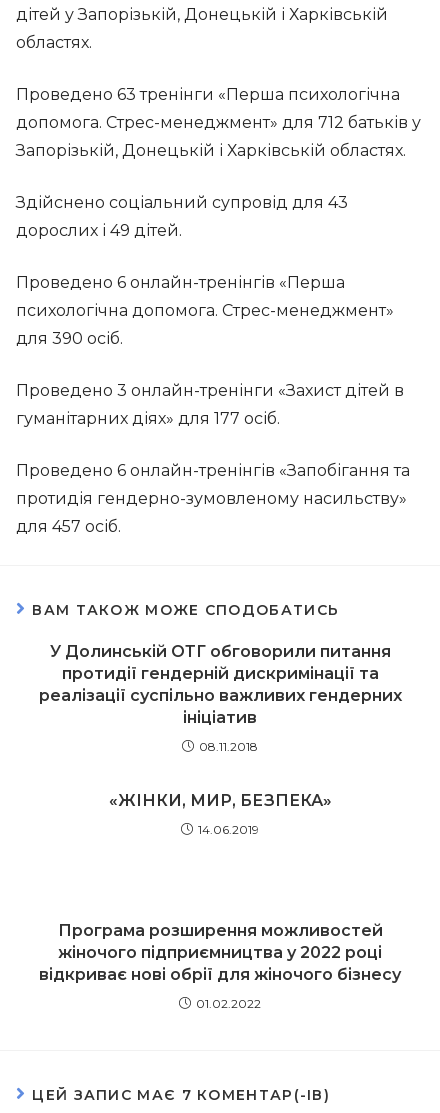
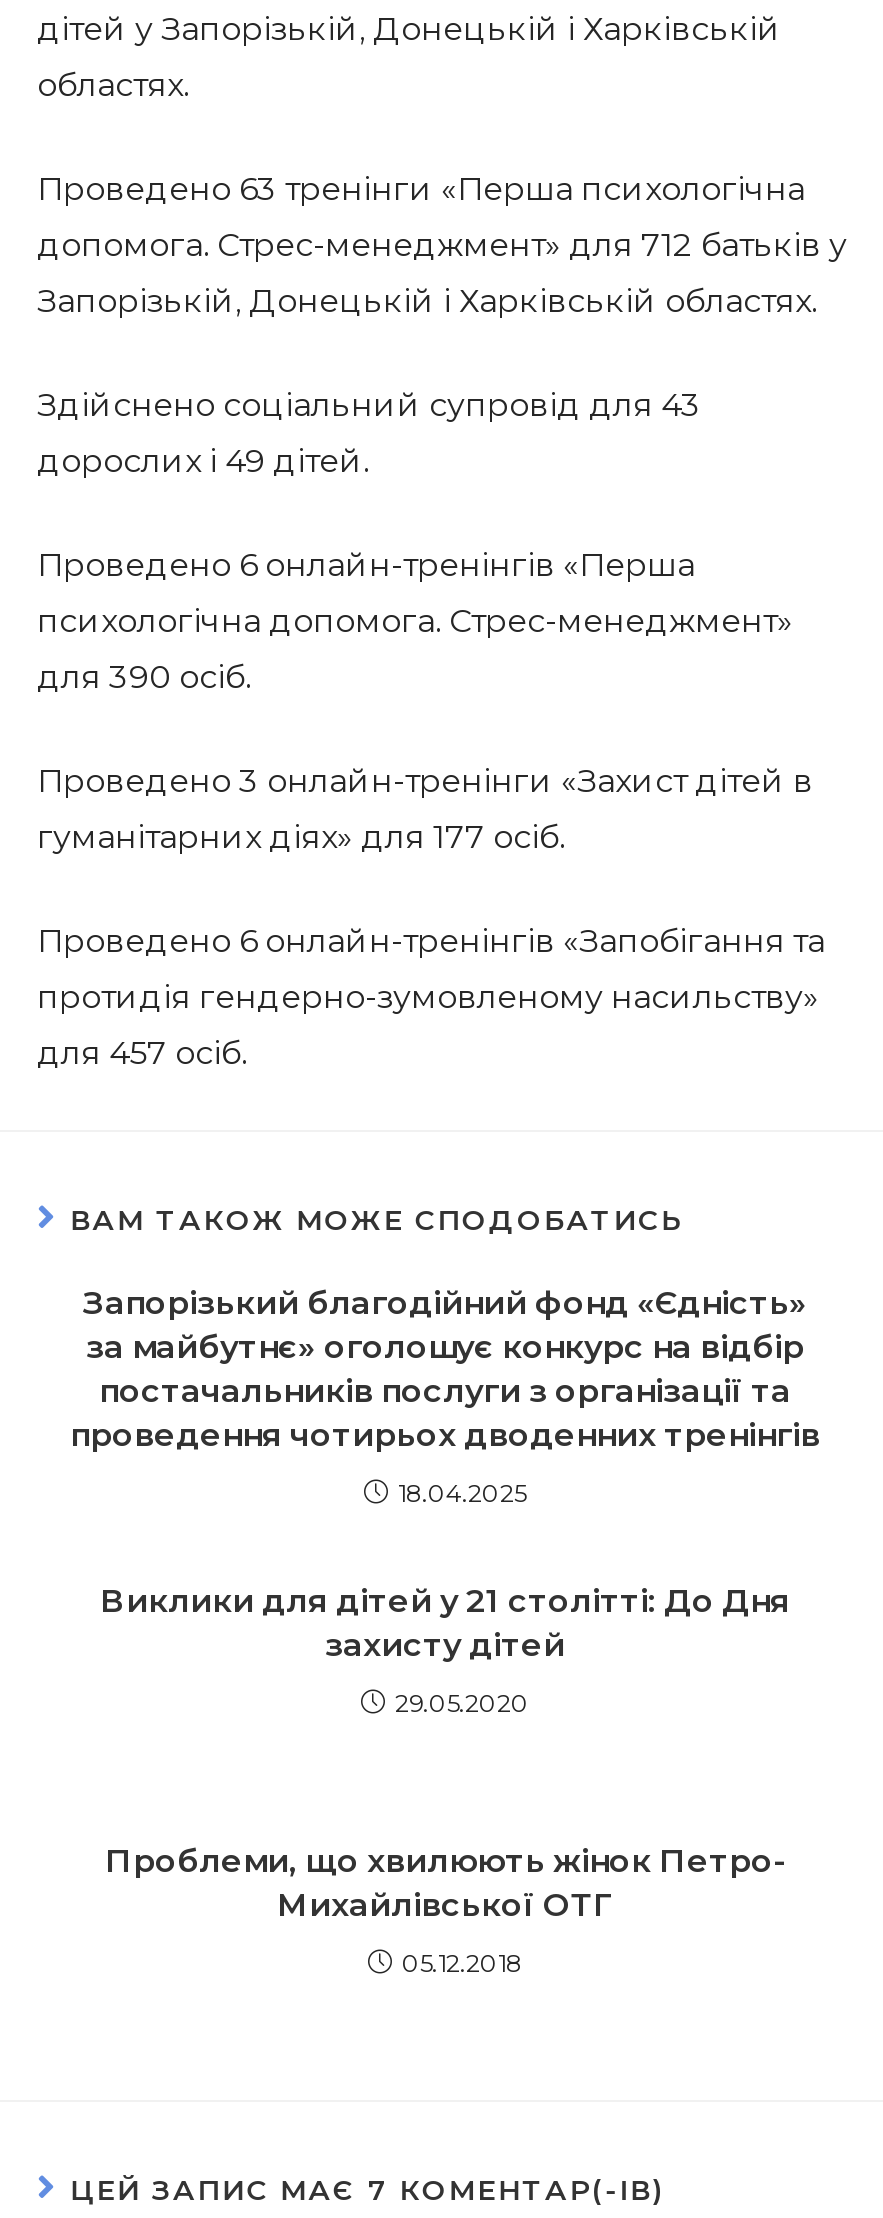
- У Долинській ОТГ обговорили питання
- протидії гендерній дискримінації та
- реалізації суспільно важливих гендерних
- ініціатив
+ Запорізький благодійний фонд «Єдність»
+ за майбутнє» оголошує конкурс на відбір
+ постачальників послуги з організації та
+ проведення чотирьох дводенних тренінгів

- 08.11.2018
+ 18.04.2025

- «ЖІНКИ, МИР, БЕЗПЕКА»
+ Виклики для дітей у 21 столітті: До Дня
+ захисту дітей

- 14.06.2019
+ 29.05.2020

- Програма розширення можливостей
- жіночого підприємництва у 2022 році
- відкриває нові обрії для жіночого бізнесу
+ Проблеми, що хвилюють жінок Петро-
+ Михайлівської ОТГ

- 01.02.2022
+ 05.12.2018
